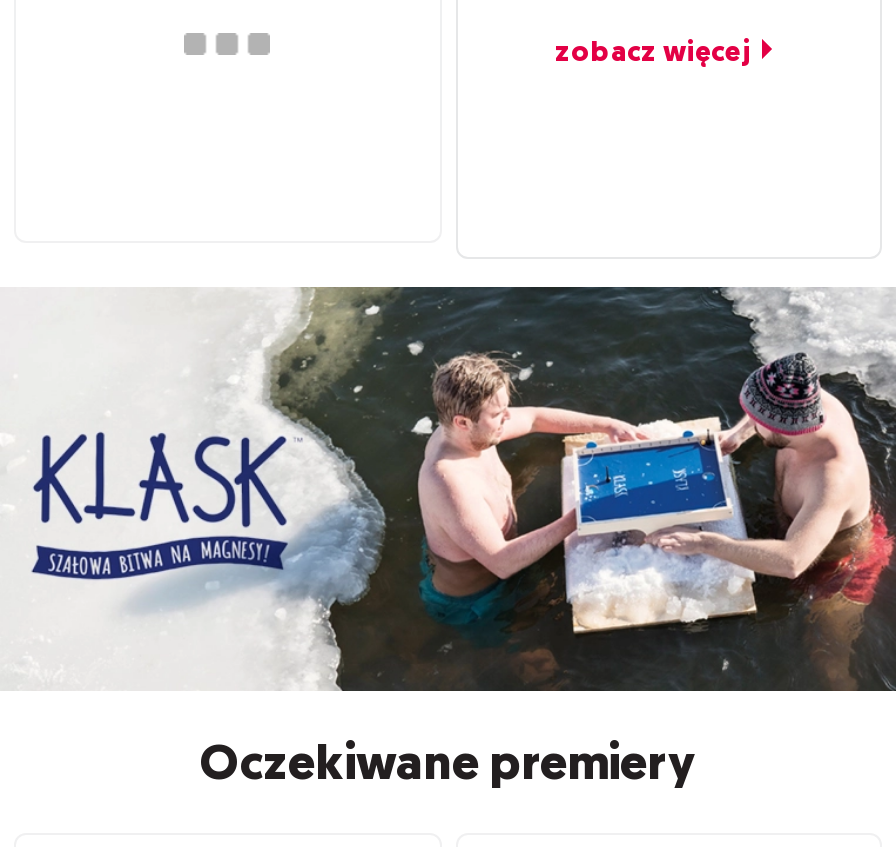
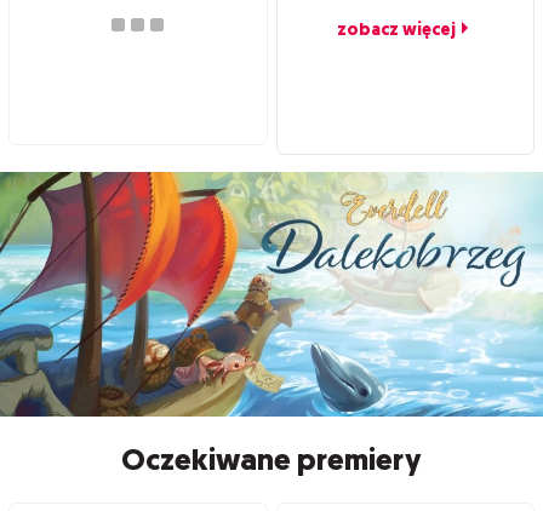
- [image]
+ [image]
